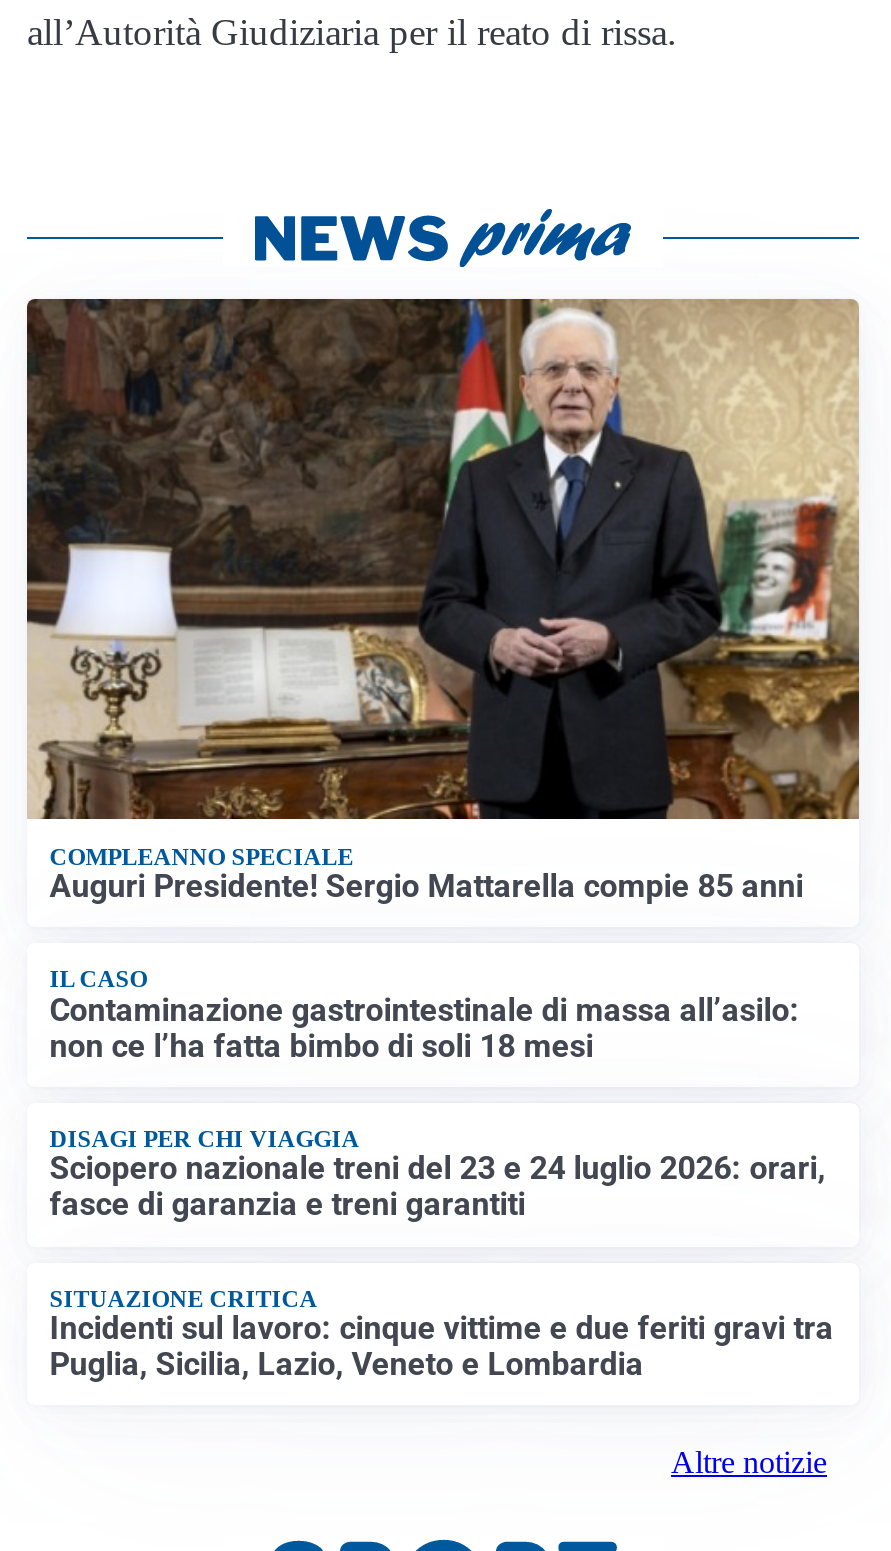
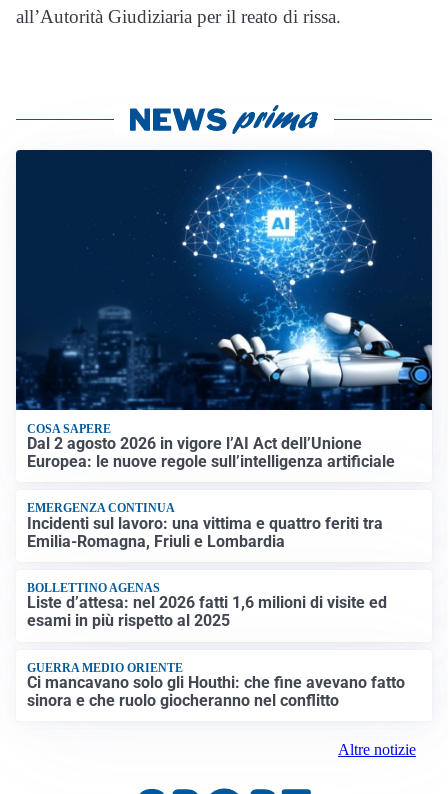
- [image]
- COMPLEANNO SPECIALE
- Auguri Presidente! Sergio Mattarella compie 85 anni
+ [image]
+ COSA SAPERE
+ Dal 2 agosto 2026 in vigore l’AI Act dell’Unione
+ Europea: le nuove regole sull’intelligenza artificiale

- IL CASO
- Contaminazione gastrointestinale di massa all’asilo:
- non ce l’ha fatta bimbo di soli 18 mesi
+ EMERGENZA CONTINUA
+ Incidenti sul lavoro: una vittima e quattro feriti tra
+ Emilia-Romagna, Friuli e Lombardia

- DISAGI PER CHI VIAGGIA
- Sciopero nazionale treni del 23 e 24 luglio 2026: orari,
- fasce di garanzia e treni garantiti
+ BOLLETTINO AGENAS
+ Liste d’attesa: nel 2026 fatti 1,6 milioni di visite ed
+ esami in più rispetto al 2025

- SITUAZIONE CRITICA
- Incidenti sul lavoro: cinque vittime e due feriti gravi tra
- Puglia, Sicilia, Lazio, Veneto e Lombardia
+ GUERRA MEDIO ORIENTE
+ Ci mancavano solo gli Houthi: che fine avevano fatto
+ sinora e che ruolo giocheranno nel conflitto
